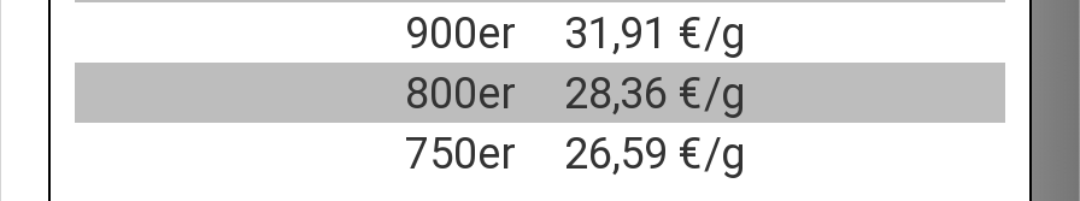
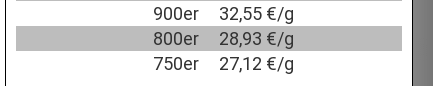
- 900er 31,91 €/g
+ 900er 32,55 €/g

- 800er 28,36 €/g
+ 800er 28,93 €/g

- 750er 26,59 €/g
+ 750er 27,12 €/g
